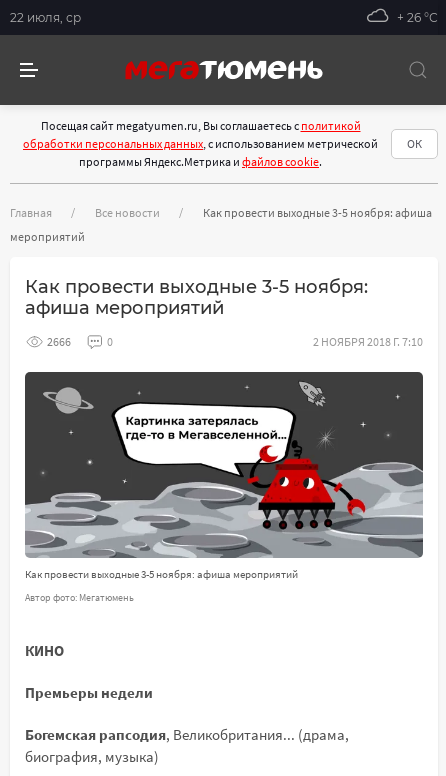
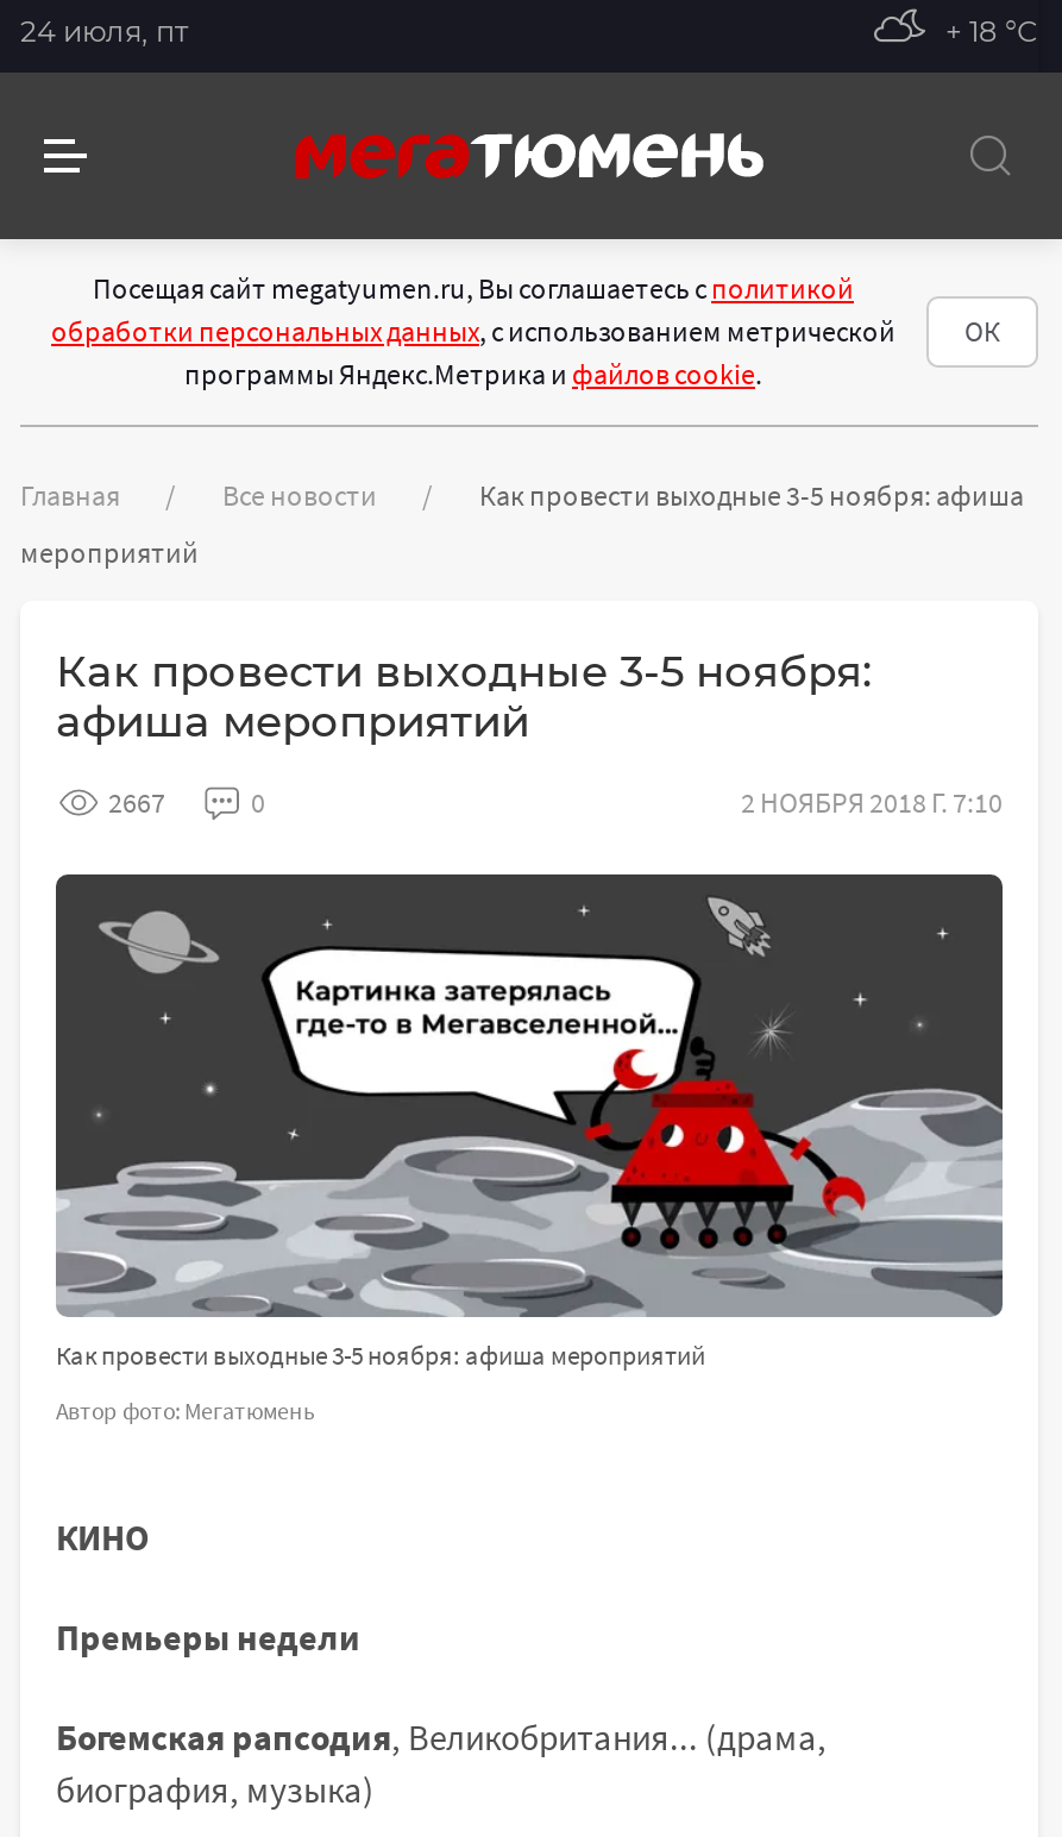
- 22 июля, ср
+ 24 июля, пт

- + 26 °С
+ + 18 °С

- 2666
+ 2667
